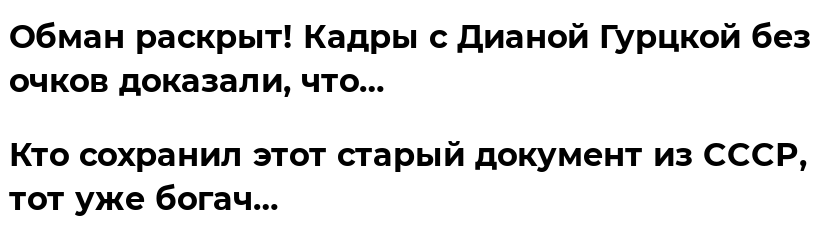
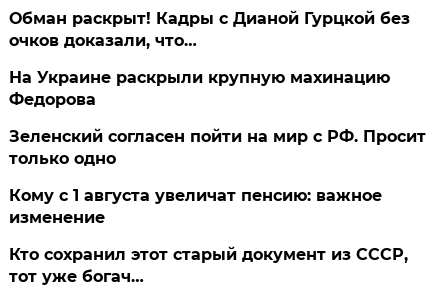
+ На Украине раскрыли крупную махинацию
+ Федорова
+ Зеленский согласен пойти на мир с РФ. Просит
+ только одно
+ Кому с 1 августа увеличат пенсию: важное
+ изменение
